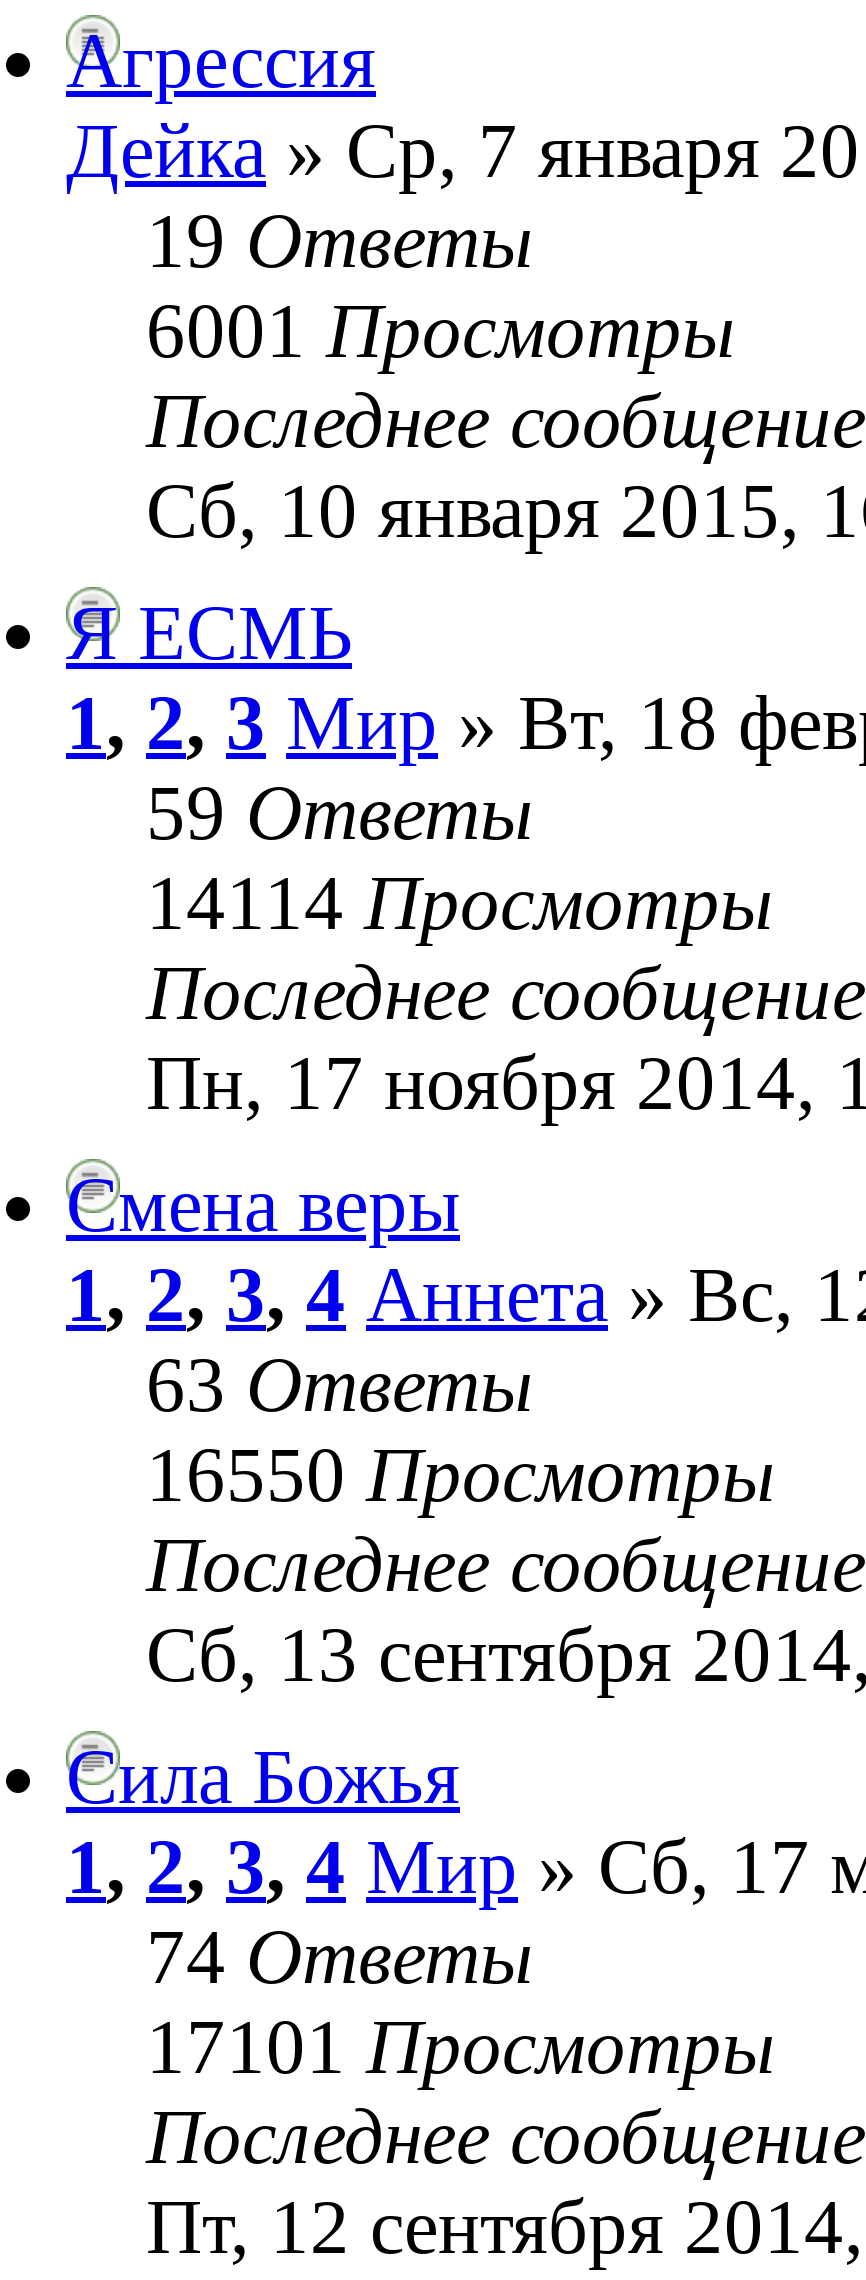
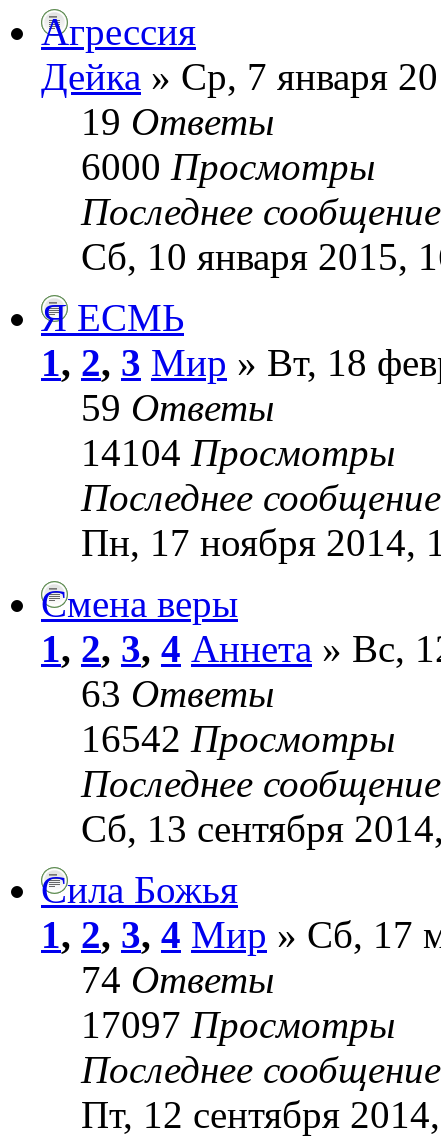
- 6001 Просмотры
+ 6000 Просмотры

- 14114 Просмотры
+ 14104 Просмотры

- 16550 Просмотры
+ 16542 Просмотры

- 17101 Просмотры
+ 17097 Просмотры
